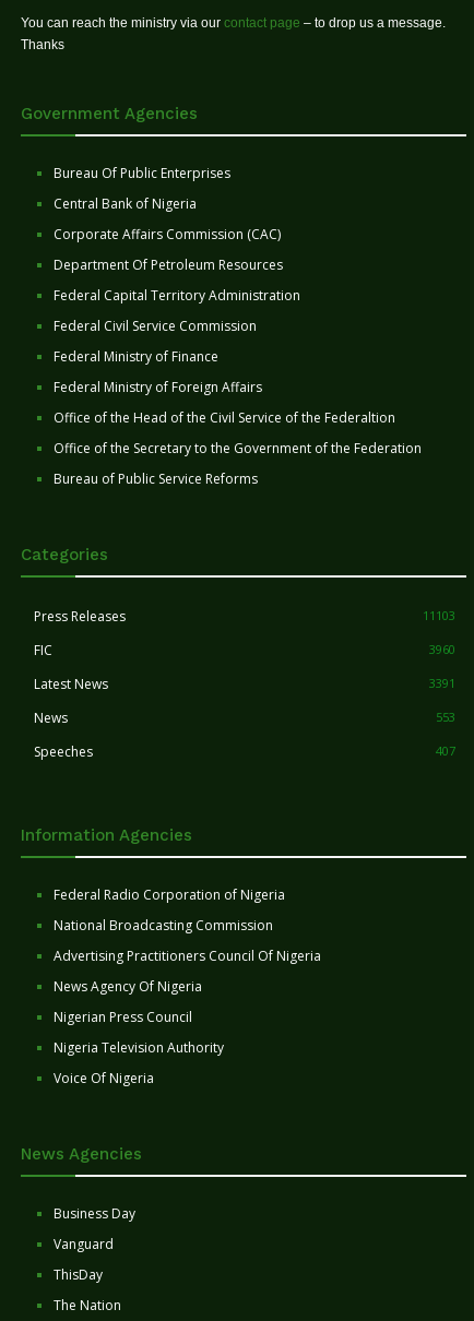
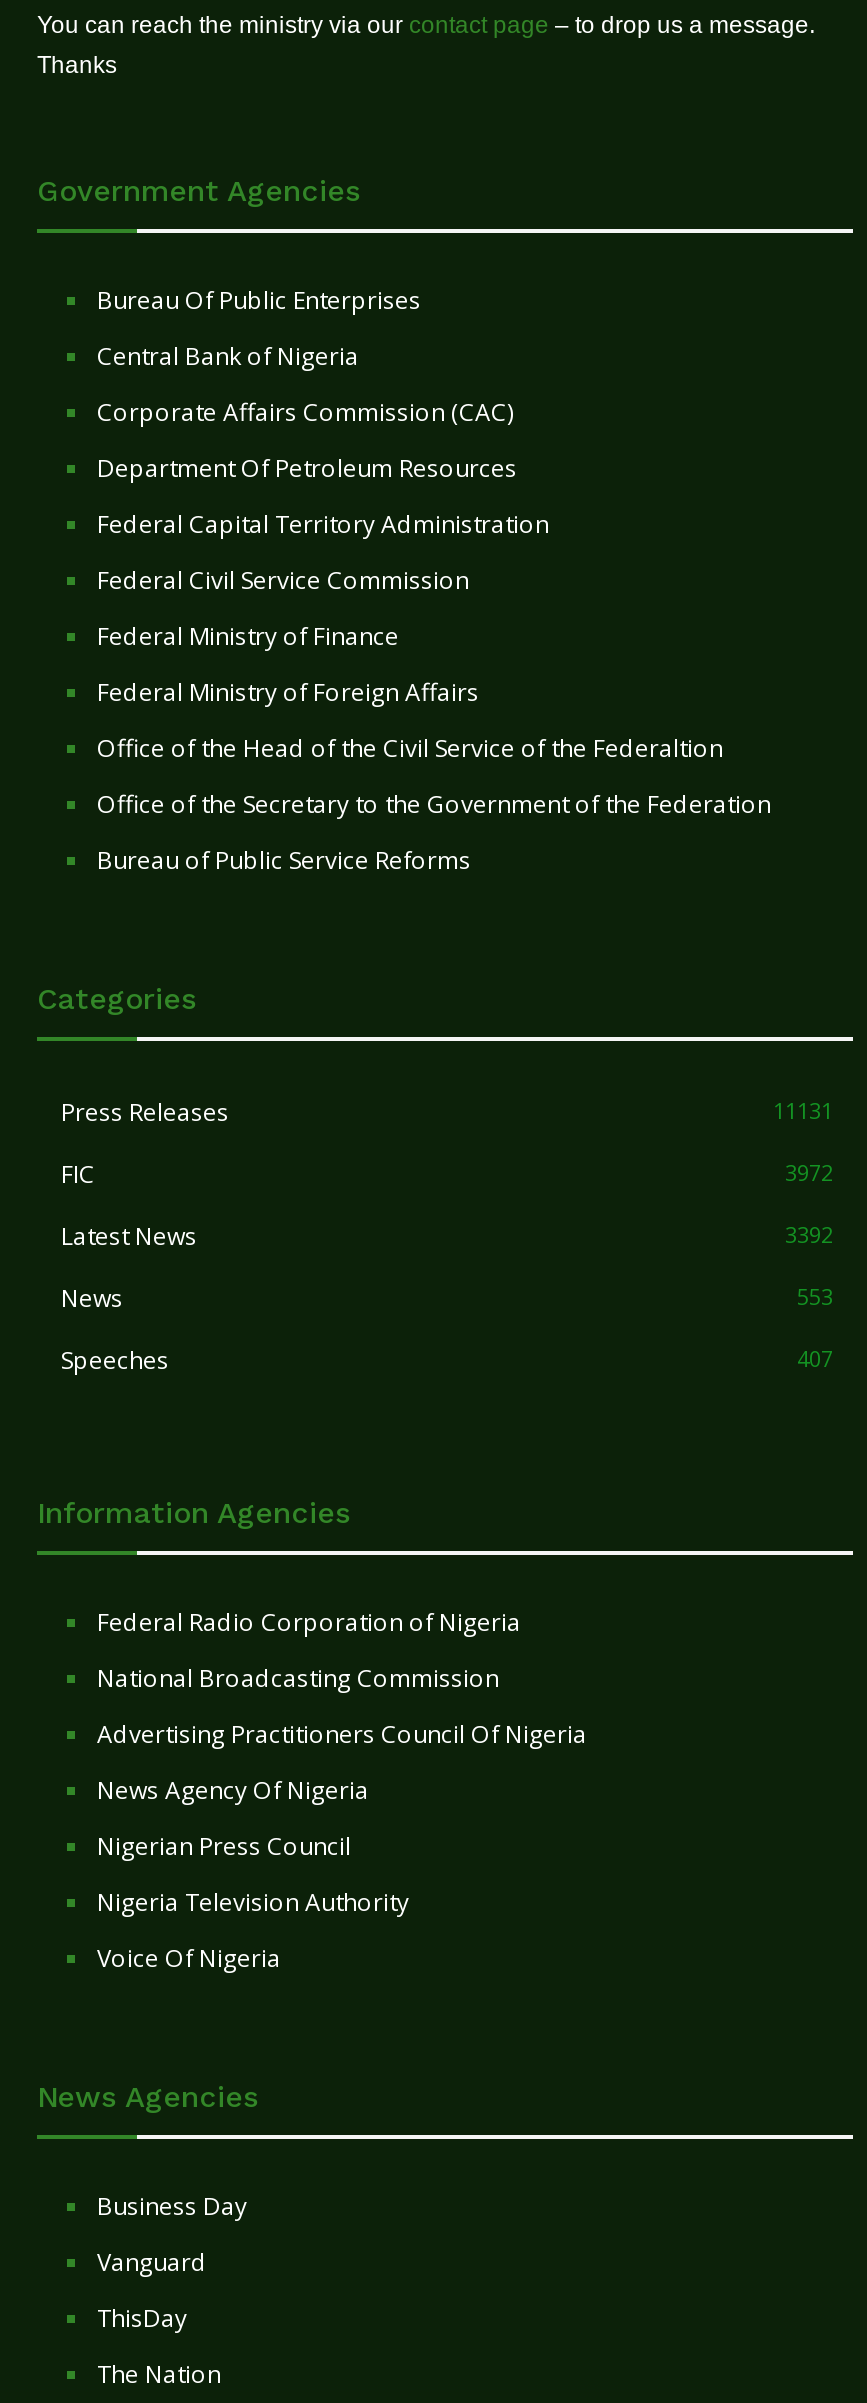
- 11103
+ 11131

- 3960
+ 3972

- 3391
+ 3392
